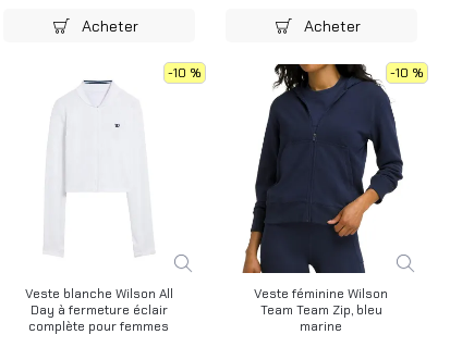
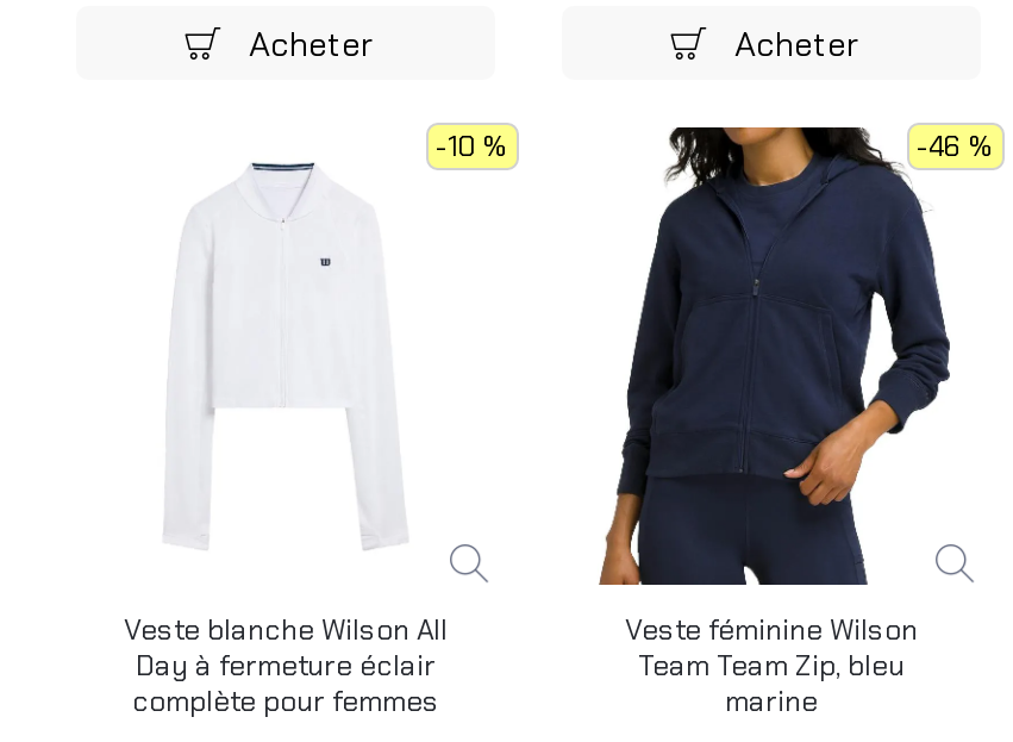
- -10 %
+ -46 %
